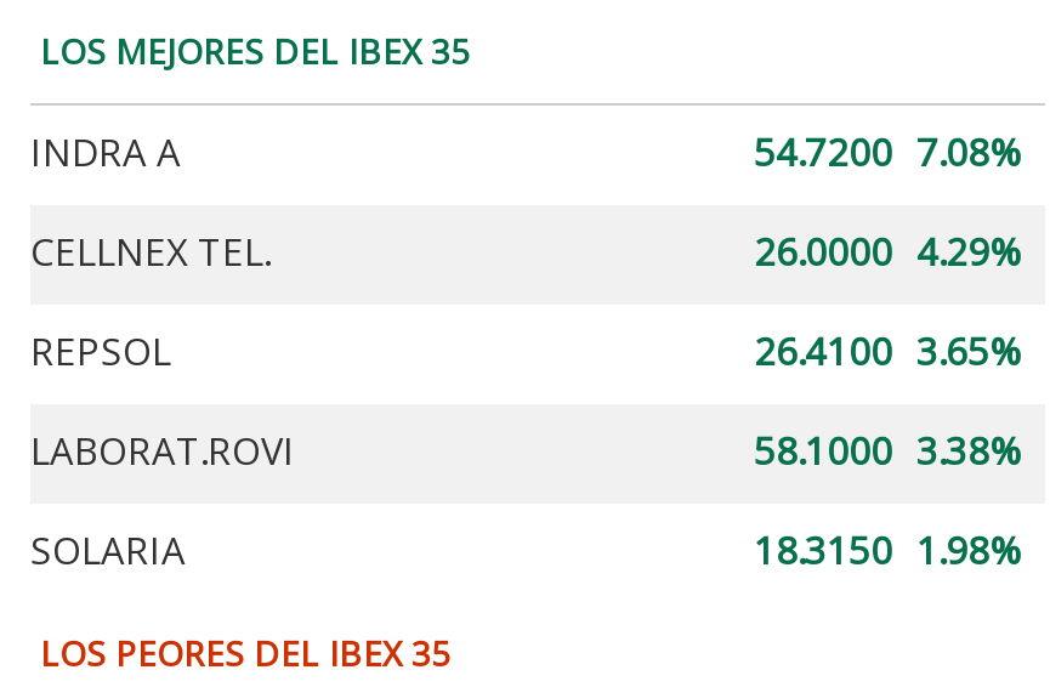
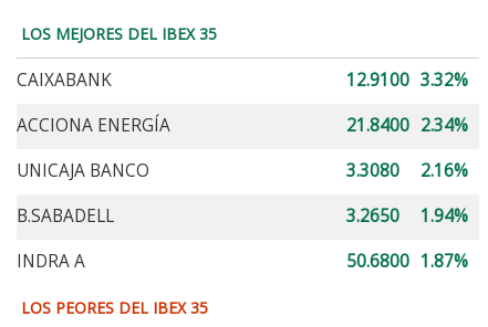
+ CAIXABANK
+ 12.9100 3.32%
+ ACCIONA ENERGÍA
+ 21.8400 2.34%
+ UNICAJA BANCO
+ 3.3080
+ 2.16%
+ B.SABADELL
+ 3.2650
+ 1.94%

- 54.7200 7.08%
- CELLNEX TEL.
- 26.0000 4.29%
- REPSOL
- 26.4100 3.65%
- LABORAT.ROVI
- 58.1000 3.38%
- SOLARIA
- 18.3150 1.98%
+ 50.6800 1.87%

moved down: INDRA A
